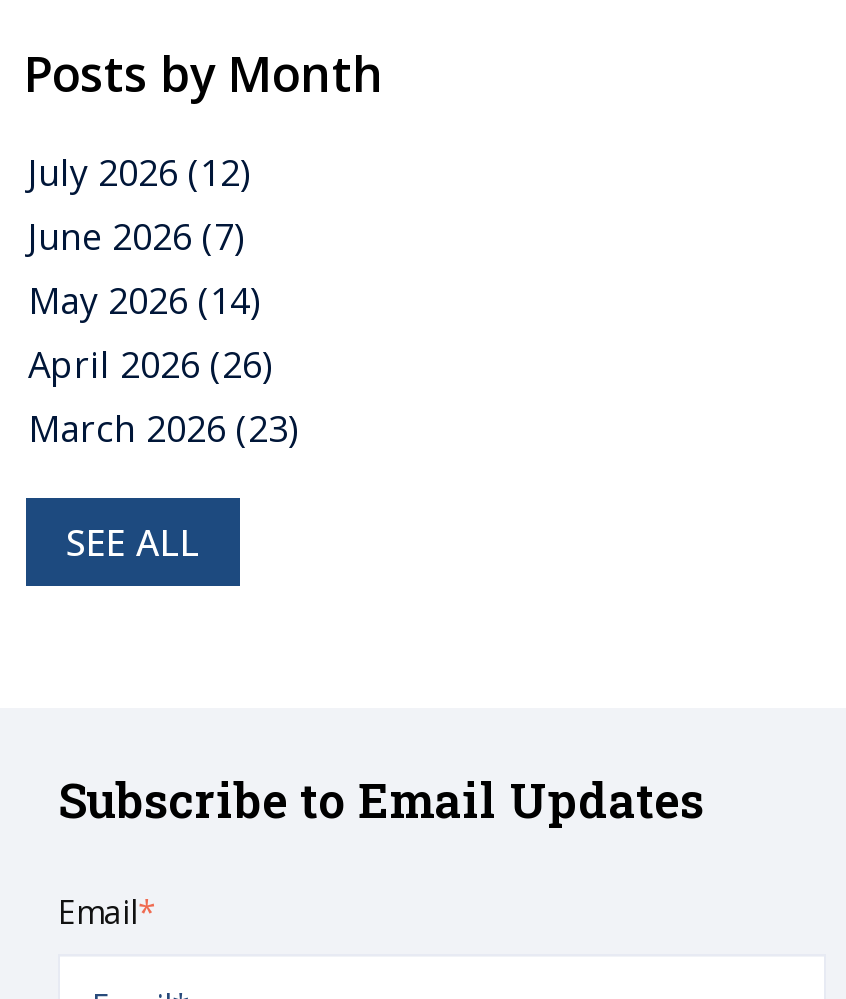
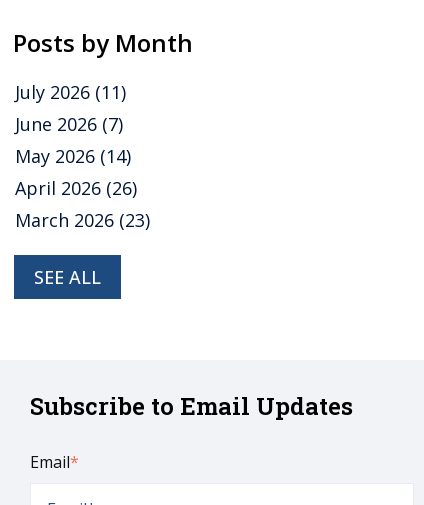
- July 2026 (12)
+ July 2026 (11)
